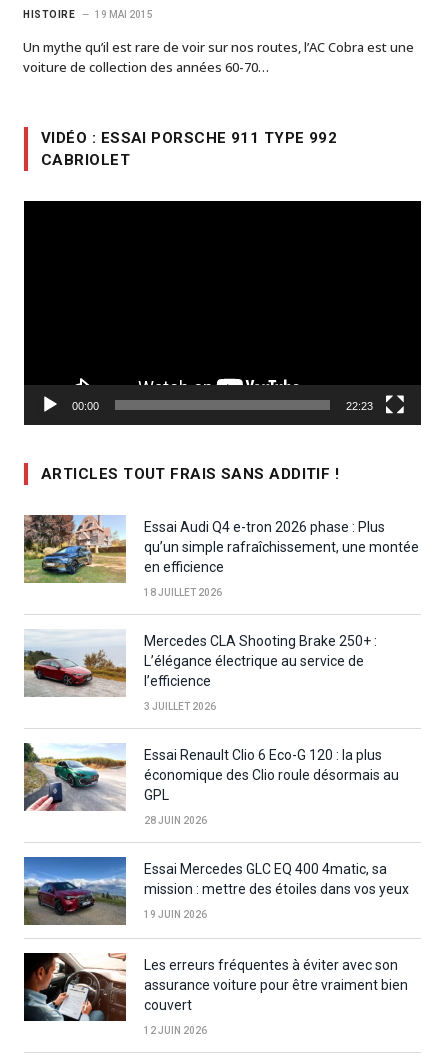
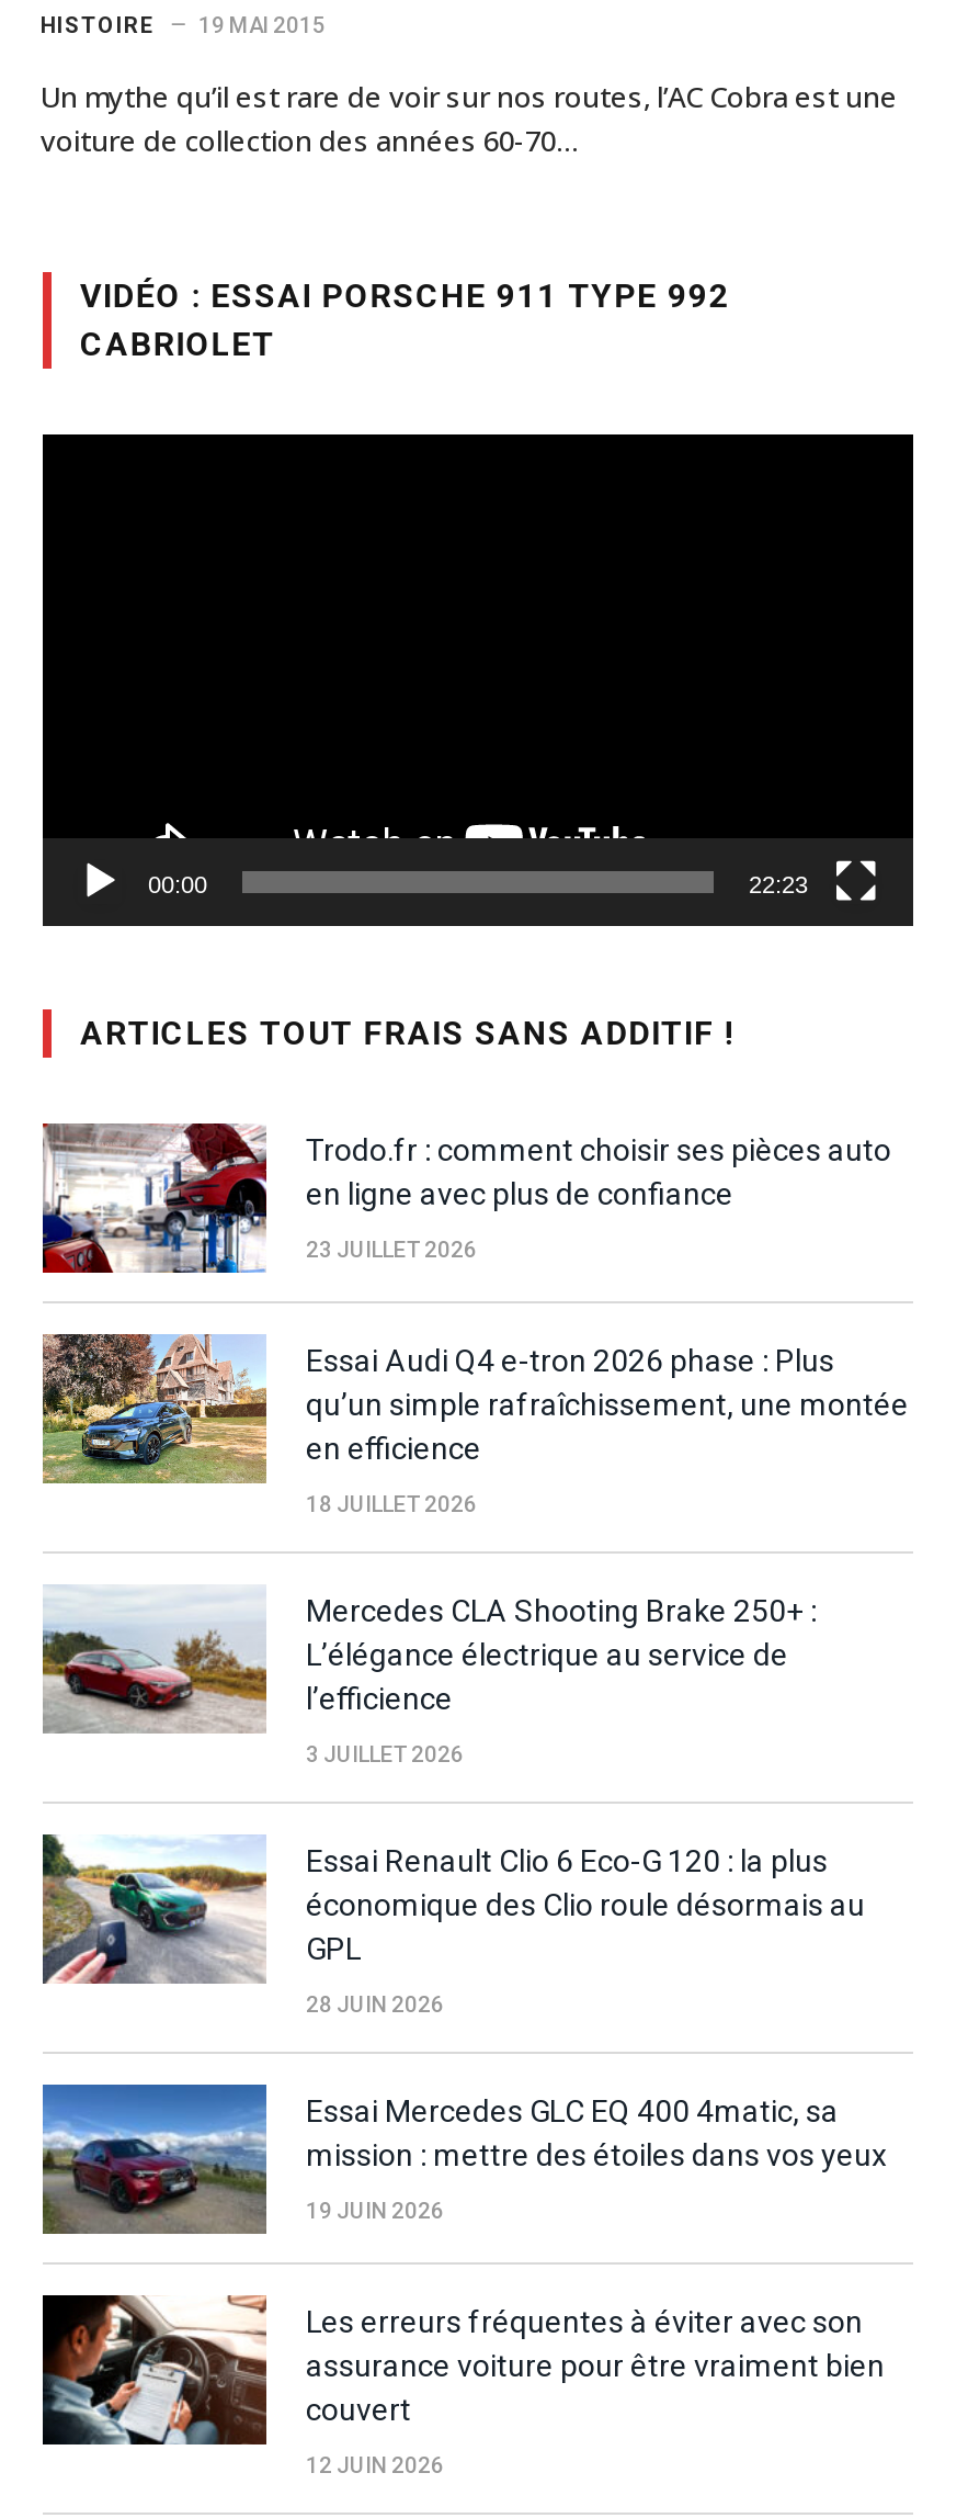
+ [image]
+ Trodo.fr : comment choisir ses pièces auto
+ en ligne avec plus de confiance
+ 23 JUILLET 2026
